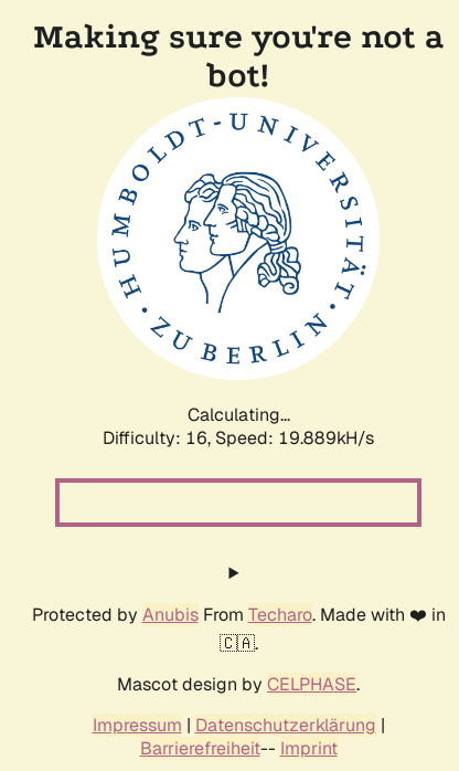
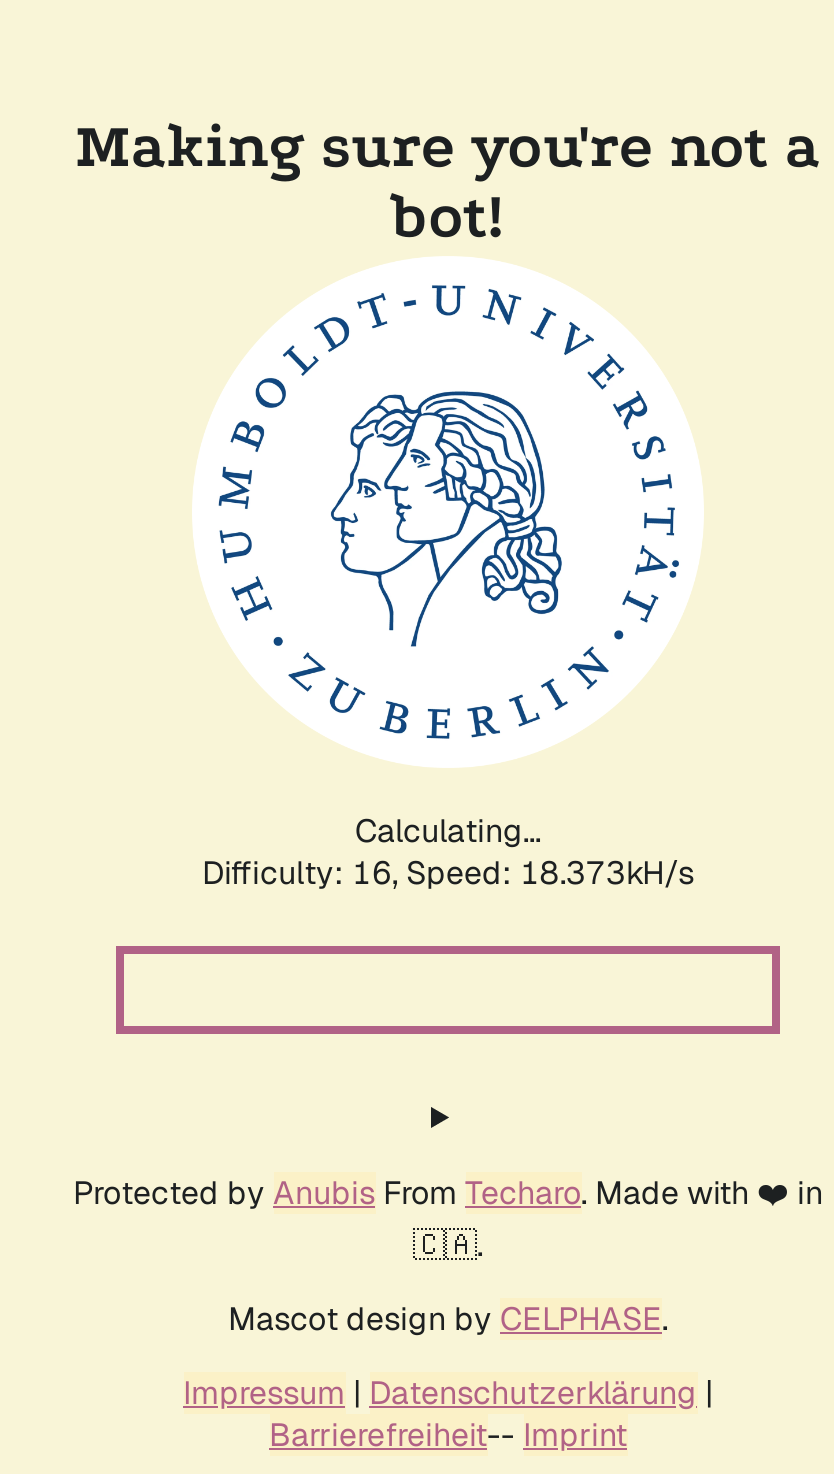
- Difficulty: 16, Speed: 19.889kH/s
+ Difficulty: 16, Speed: 18.373kH/s
